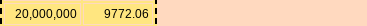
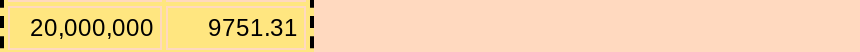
- 20,000,000 9772.06
+ 20,000,000 9751.31
